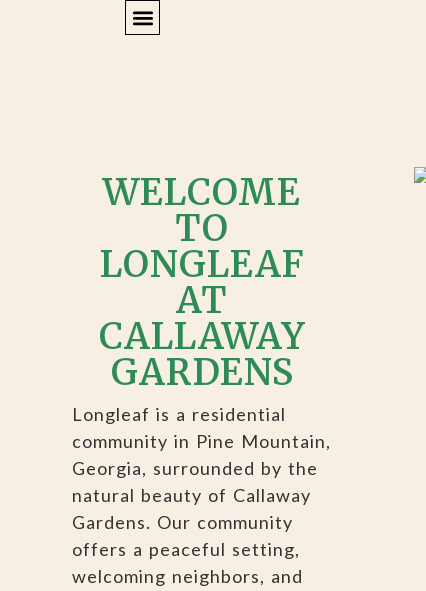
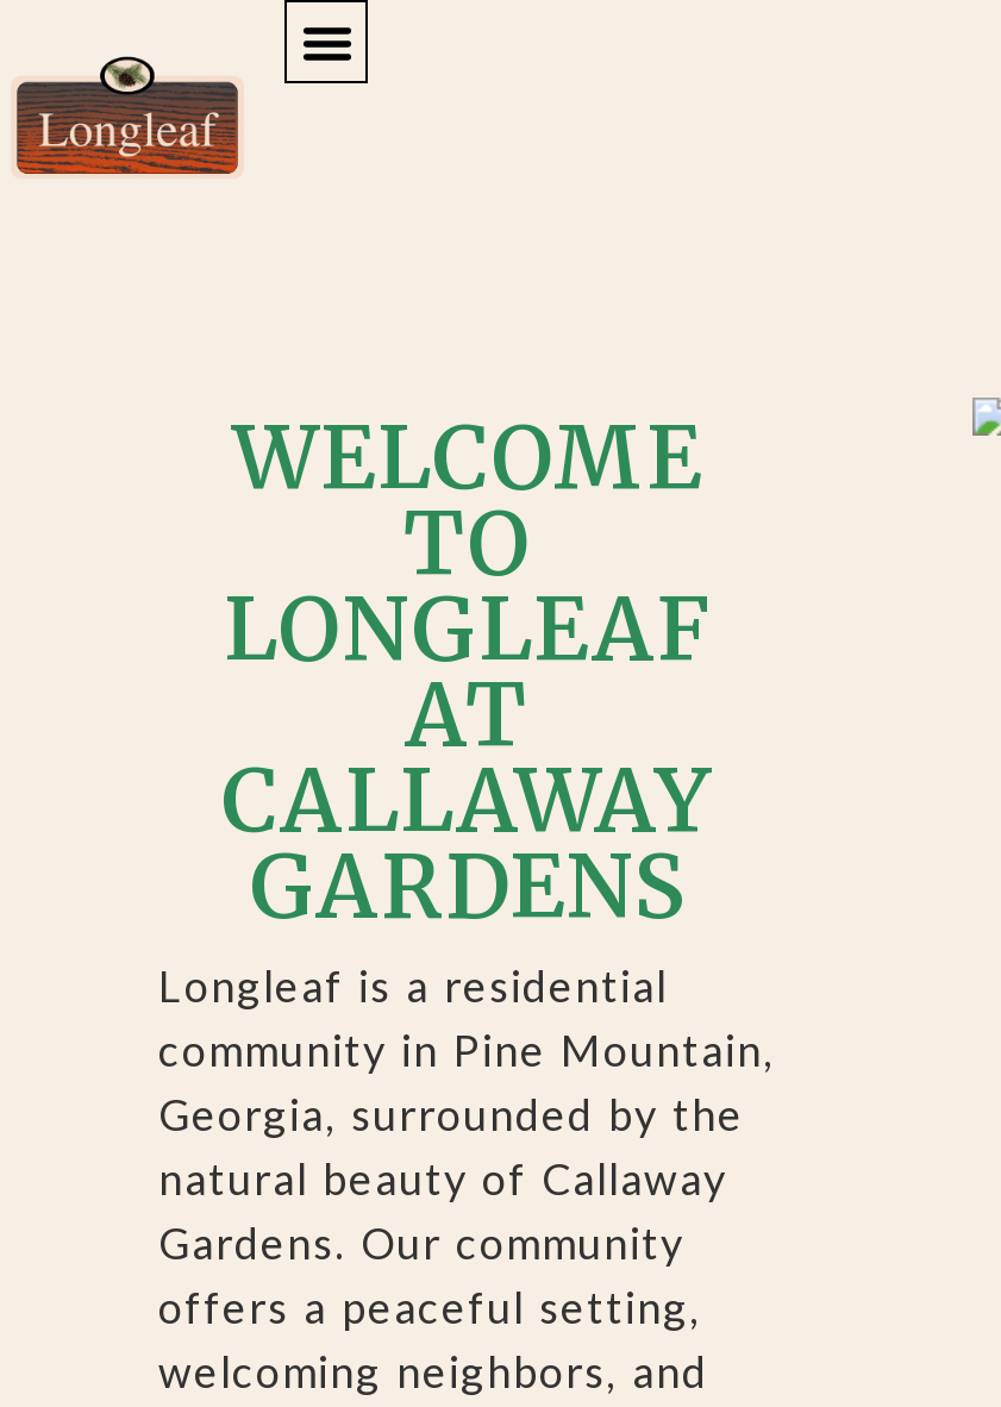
+ [image]
